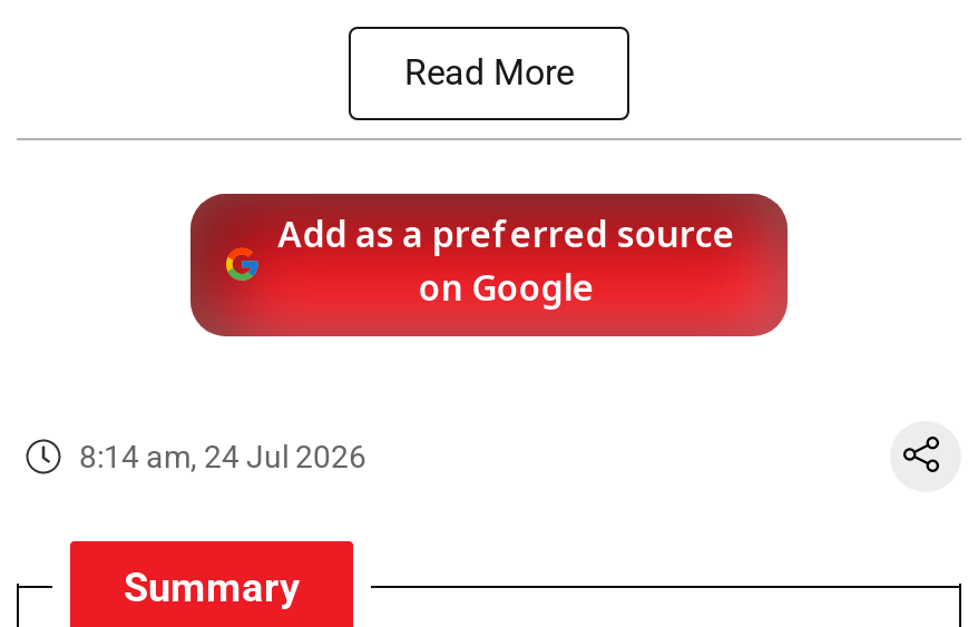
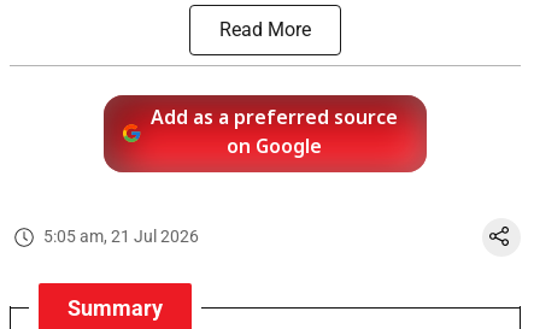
- 8:14 am, 24 Jul 2026
+ 5:05 am, 21 Jul 2026
